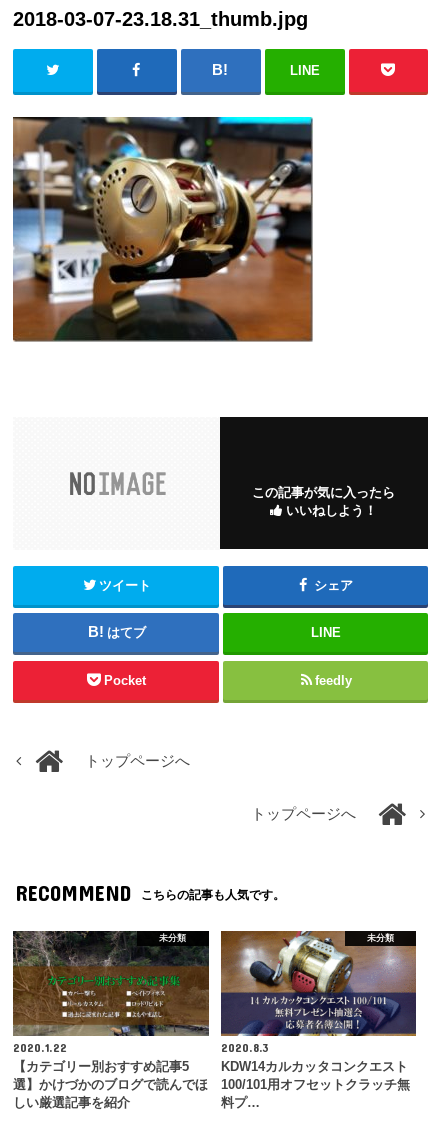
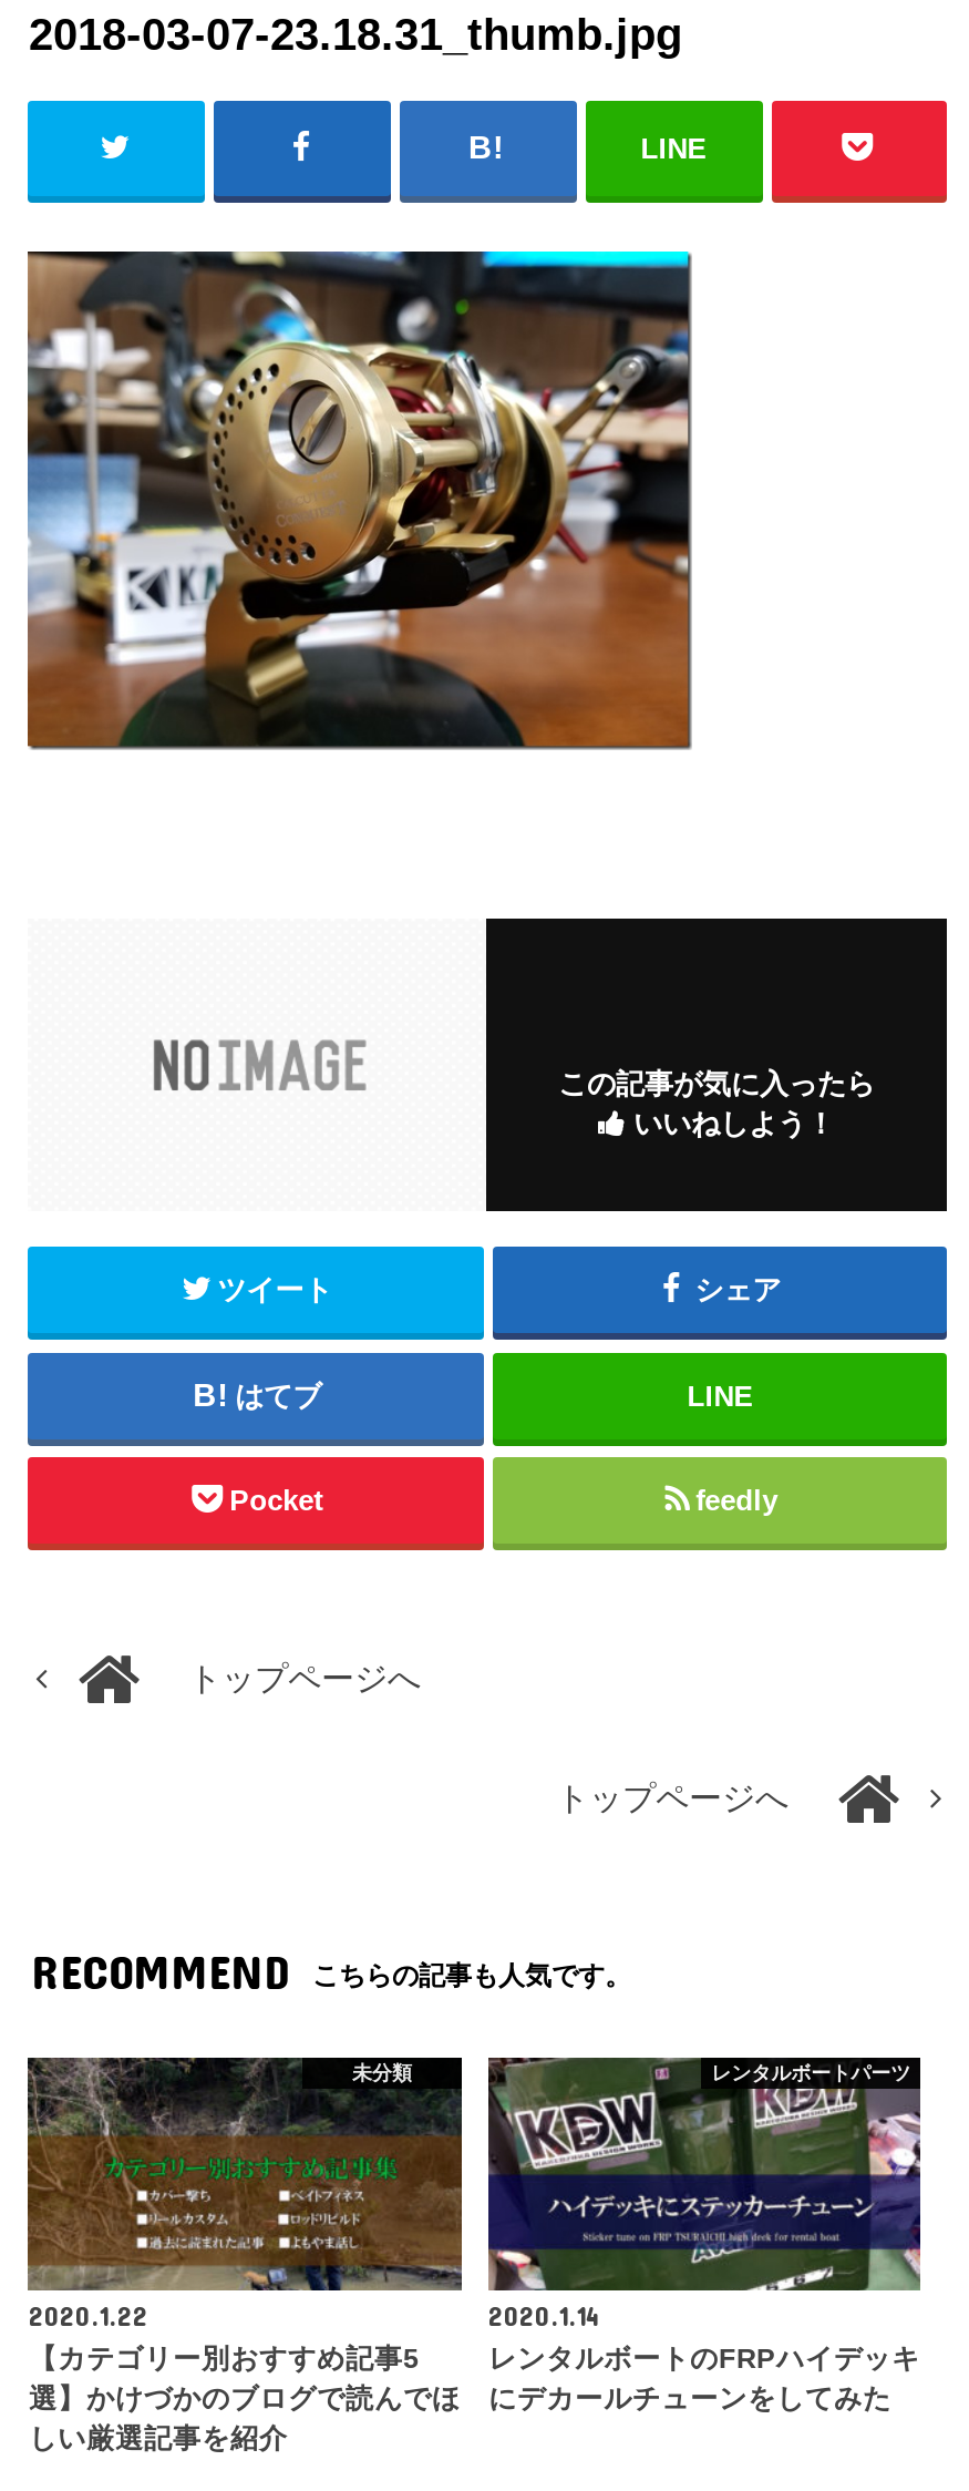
- [image]
- 未分類
+ [image]
+ レンタルボートパーツ

- 2020.8.3
- KDW14カルカッタコンクエスト
- 100/101用オフセットクラッチ無
- 料プ…
+ 2020.1.14
+ レンタルボートのFRPハイデッキ
+ にデカールチューンをしてみた
